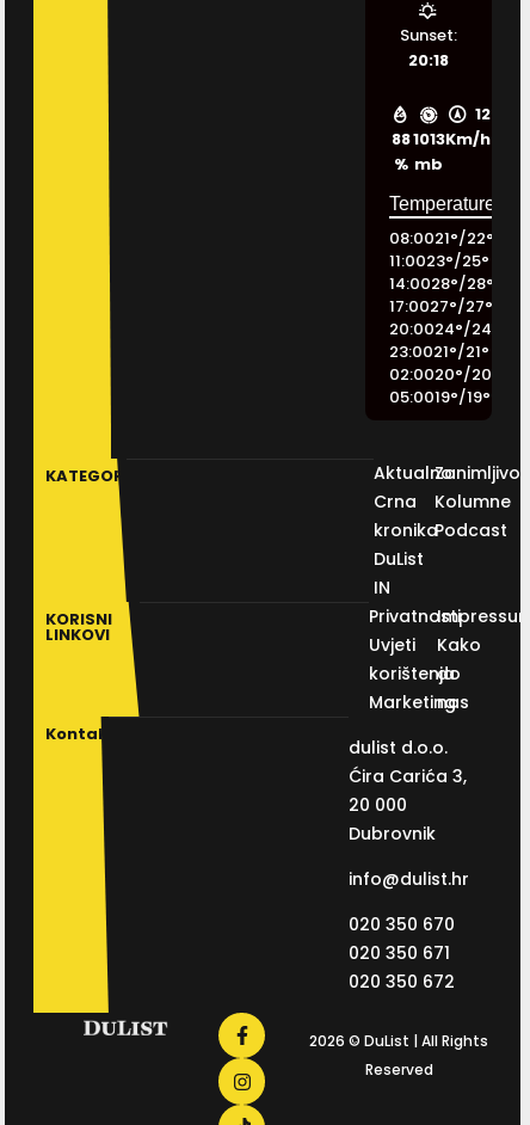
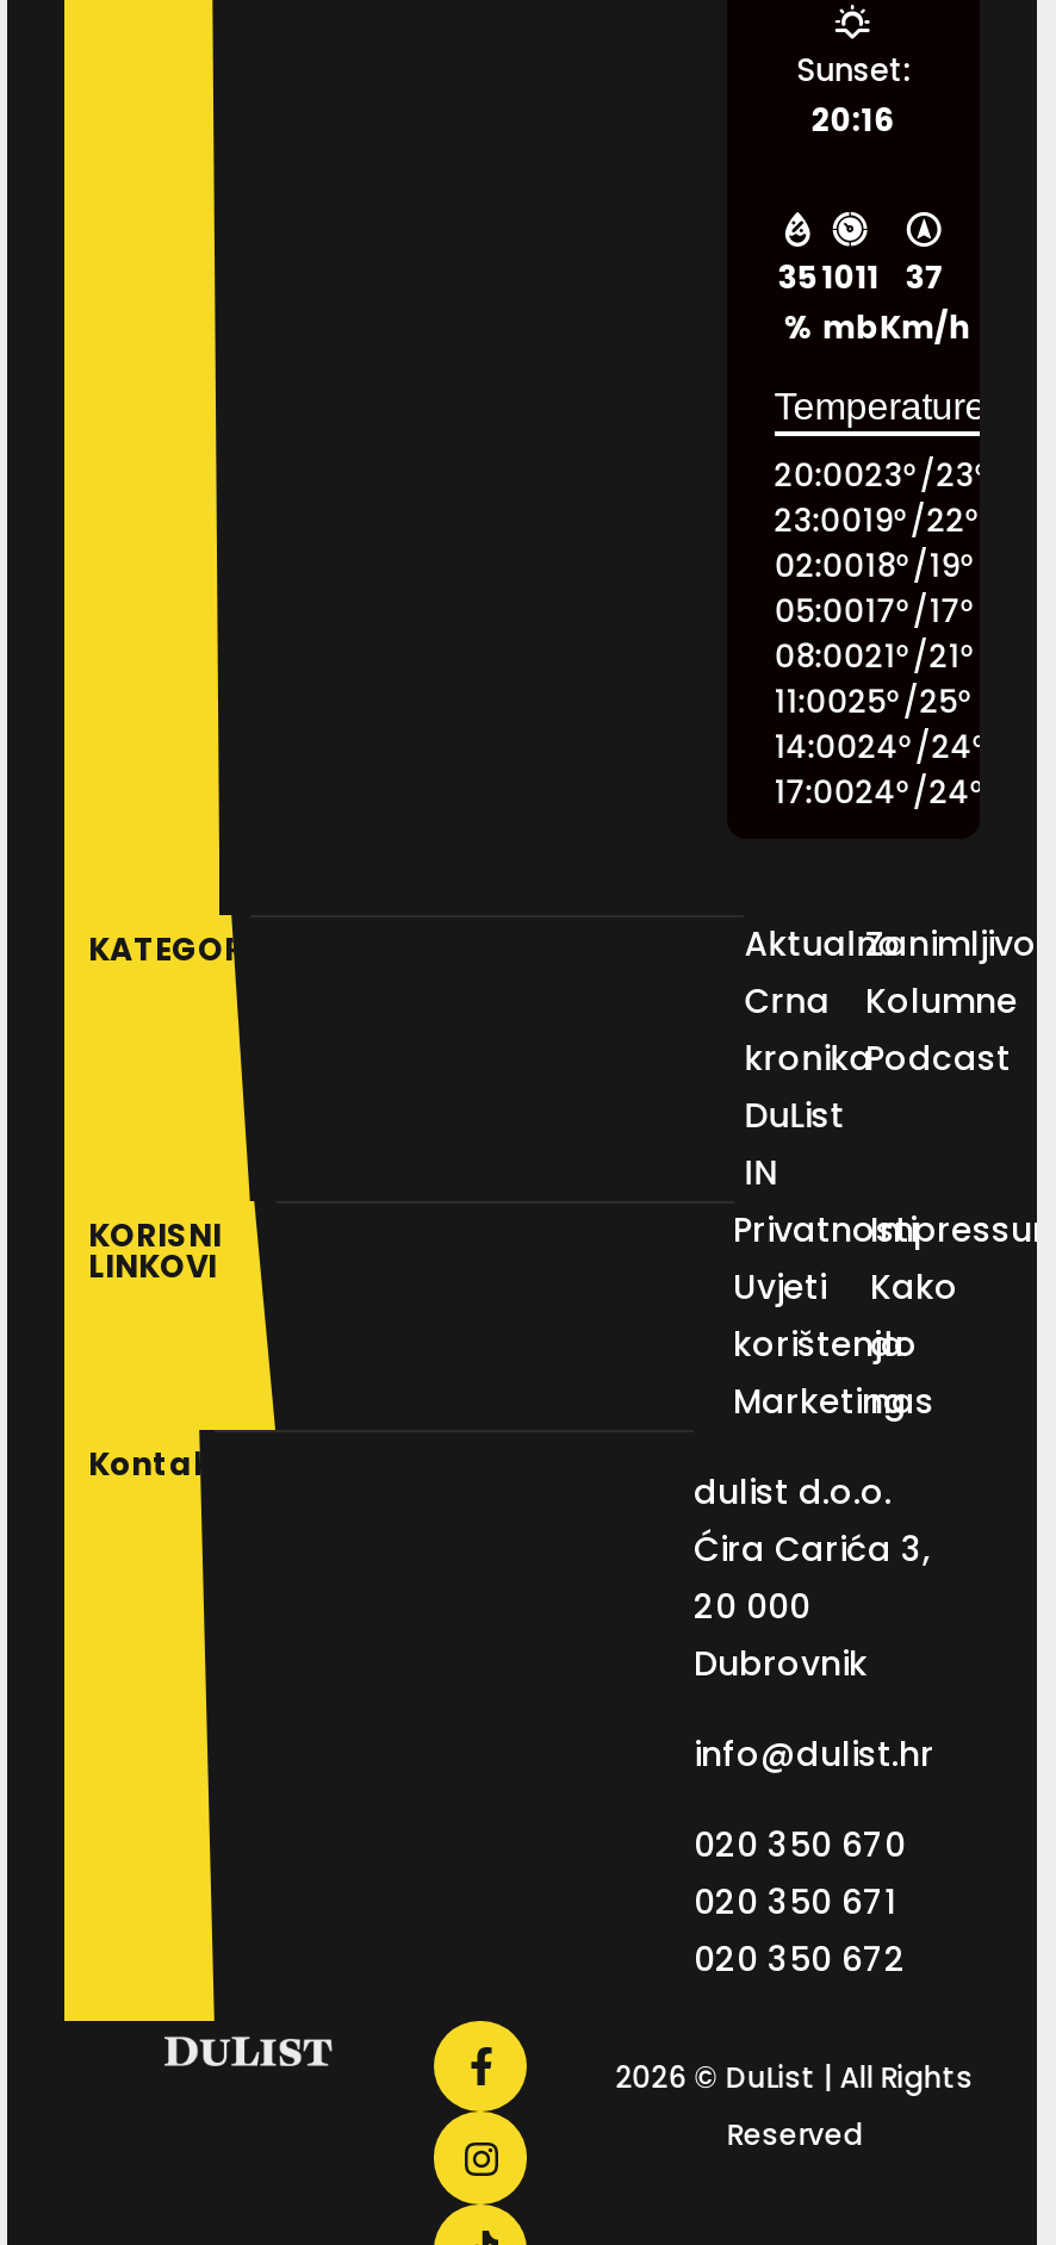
- 20:18
+ 20:16

- 12
+ 37

- 88
+ 35

- 1013
+ 1011

moved down: Km/h

- 08:0021°/22 °
+ 20:0023°/23 °

- 11:0023°/25°
+ 23:0019°/22°

- 14:0028°/28°
+ 02:0018°/19°

- 17:0027°/27°
+ 05:0017°/17°

- 20:0024°/24°
+ 08:0021°/21°

- 23:0021°/21°
+ 11:0025°/25°

- 02:0020°/20 °
+ 14:0024°/24 °

- 05:0019°/19°
+ 17:0024°/24°
